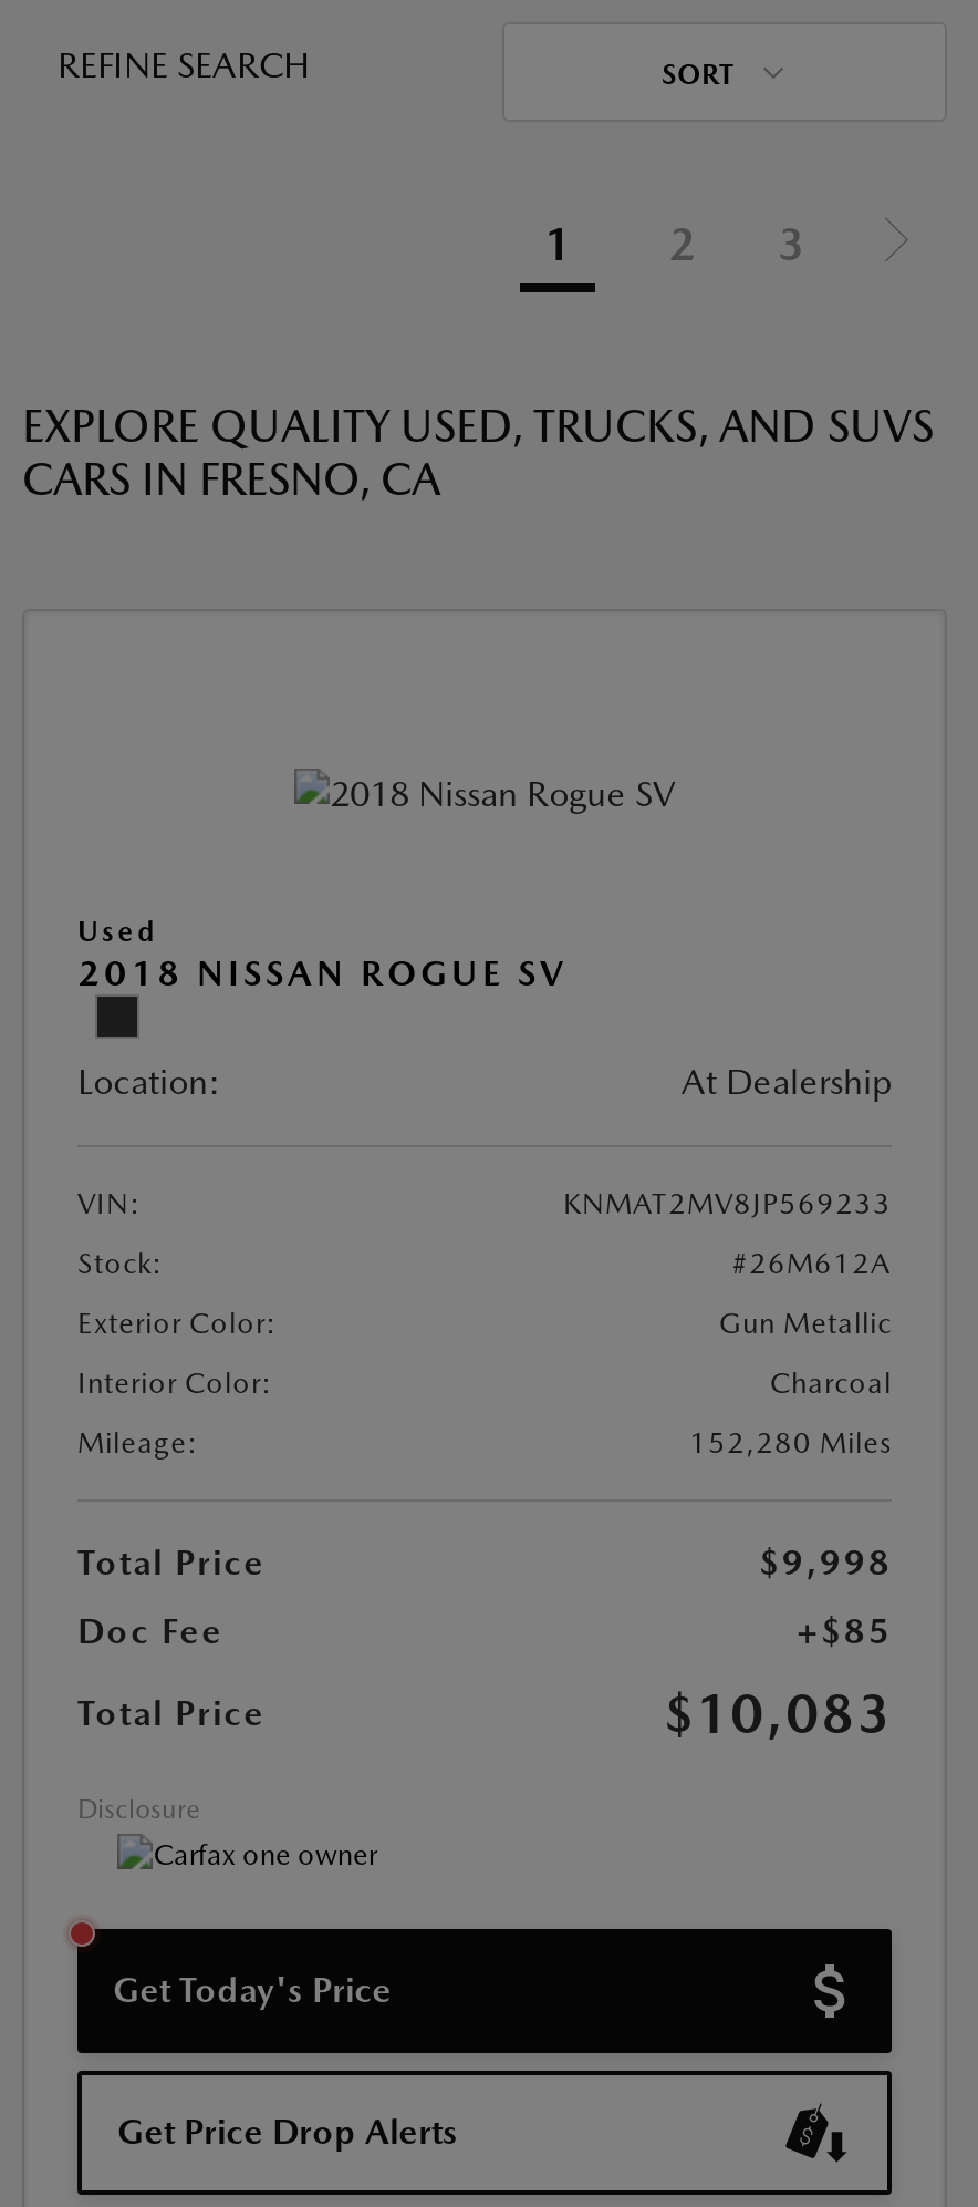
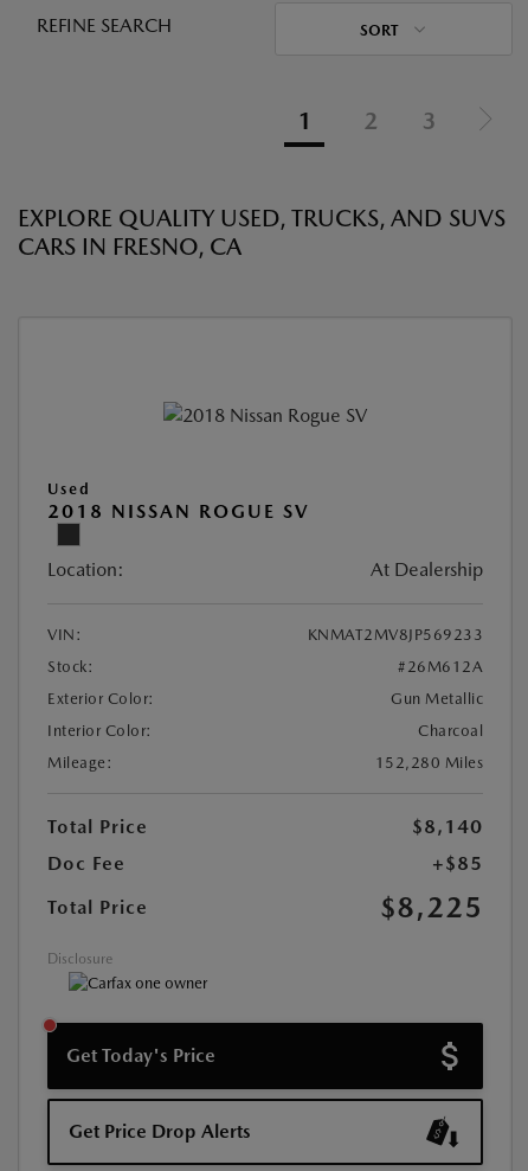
- $9,998
+ $8,140

- $10,083
+ $8,225
